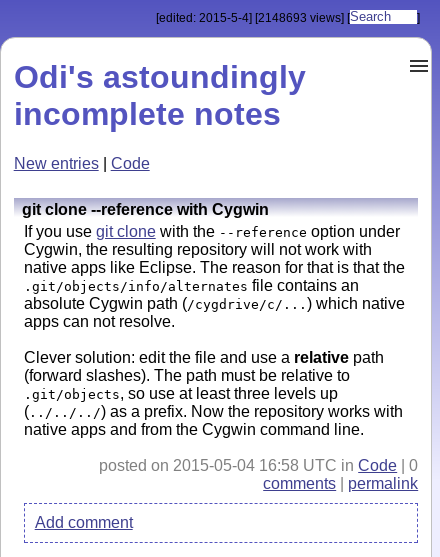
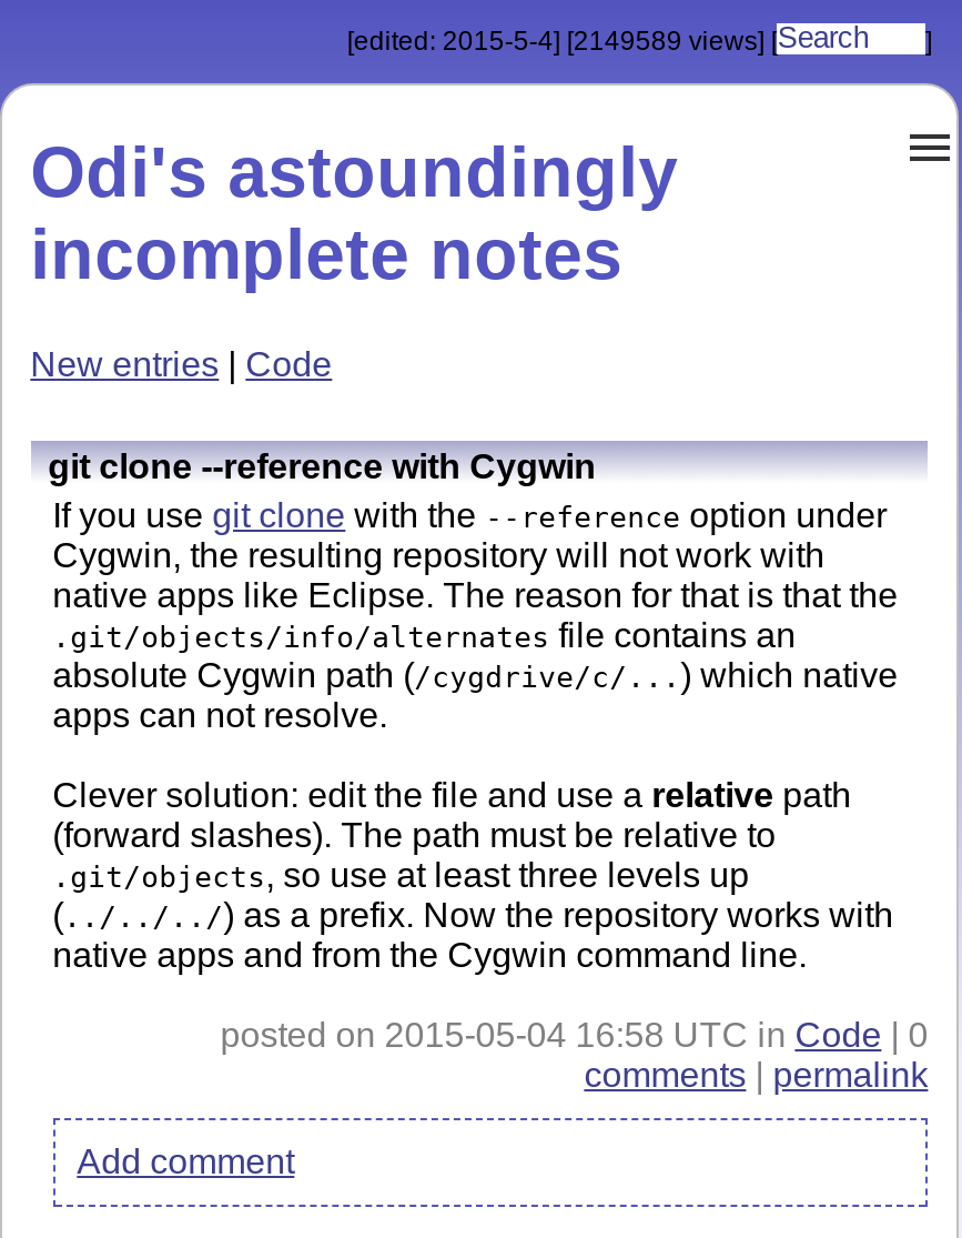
- [edited: 2015-5-4] [2148693 views] [
+ [edited: 2015-5-4] [2149589 views] [
